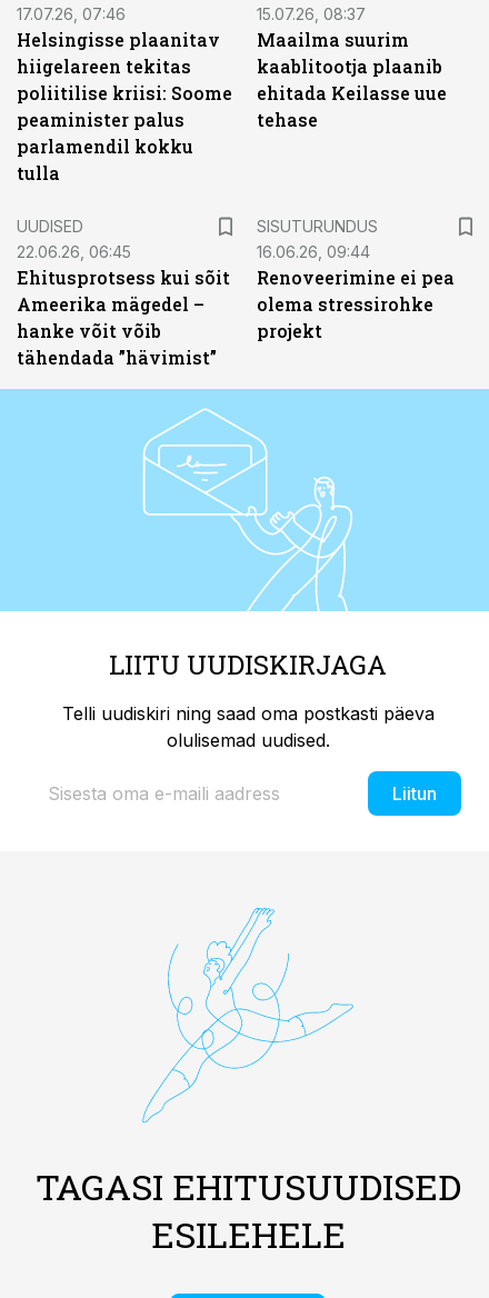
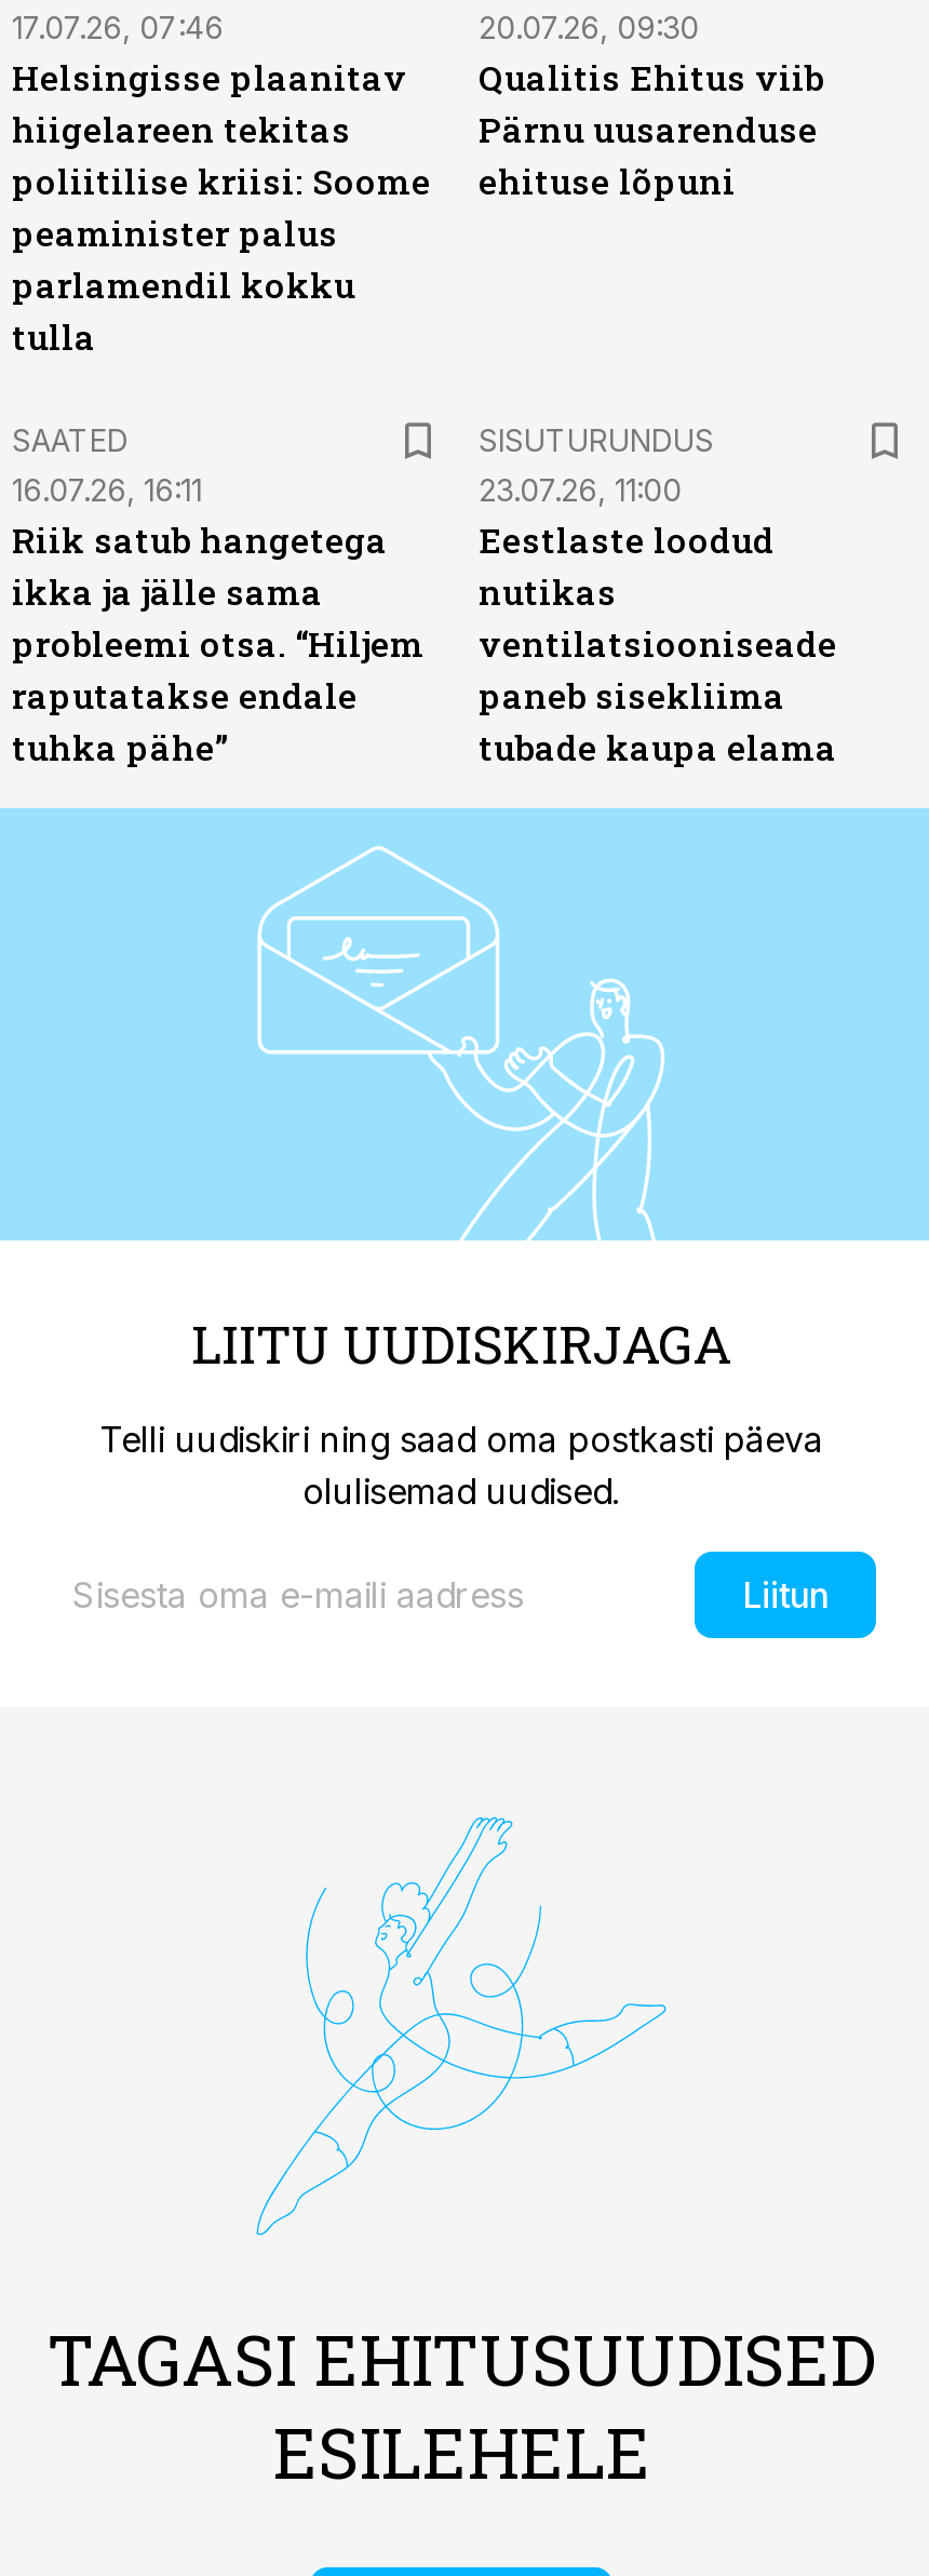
- 15.07.26, 08:37
- Maailma suurim
- kaablitootja plaanib
- ehitada Keilasse uue
- tehase
+ 20.07.26, 09:30
+ Qualitis Ehitus viib
+ Pärnu uusarenduse
+ ehituse lõpuni

- UUDISED
- 22.06.26, 06:45
- Ehitusprotsess kui sõit
- Ameerika mägedel –
- hanke võit võib
- tähendada ”hävimist”
+ SAATED
+ 16.07.26, 16:11
+ Riik satub hangetega
+ ikka ja jälle sama
+ probleemi otsa. “Hiljem
+ raputatakse endale
+ tuhka pähe”

- 16.06.26, 09:44
- Renoveerimine ei pea
- olema stressirohke
- projekt
+ 23.07.26, 11:00
+ Eestlaste loodud
+ nutikas
+ ventilatsiooniseade
+ paneb sisekliima
+ tubade kaupa elama
